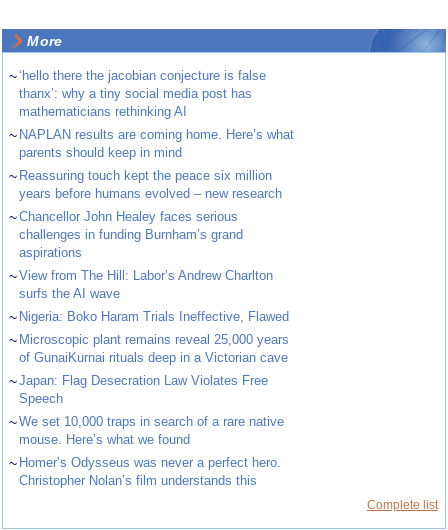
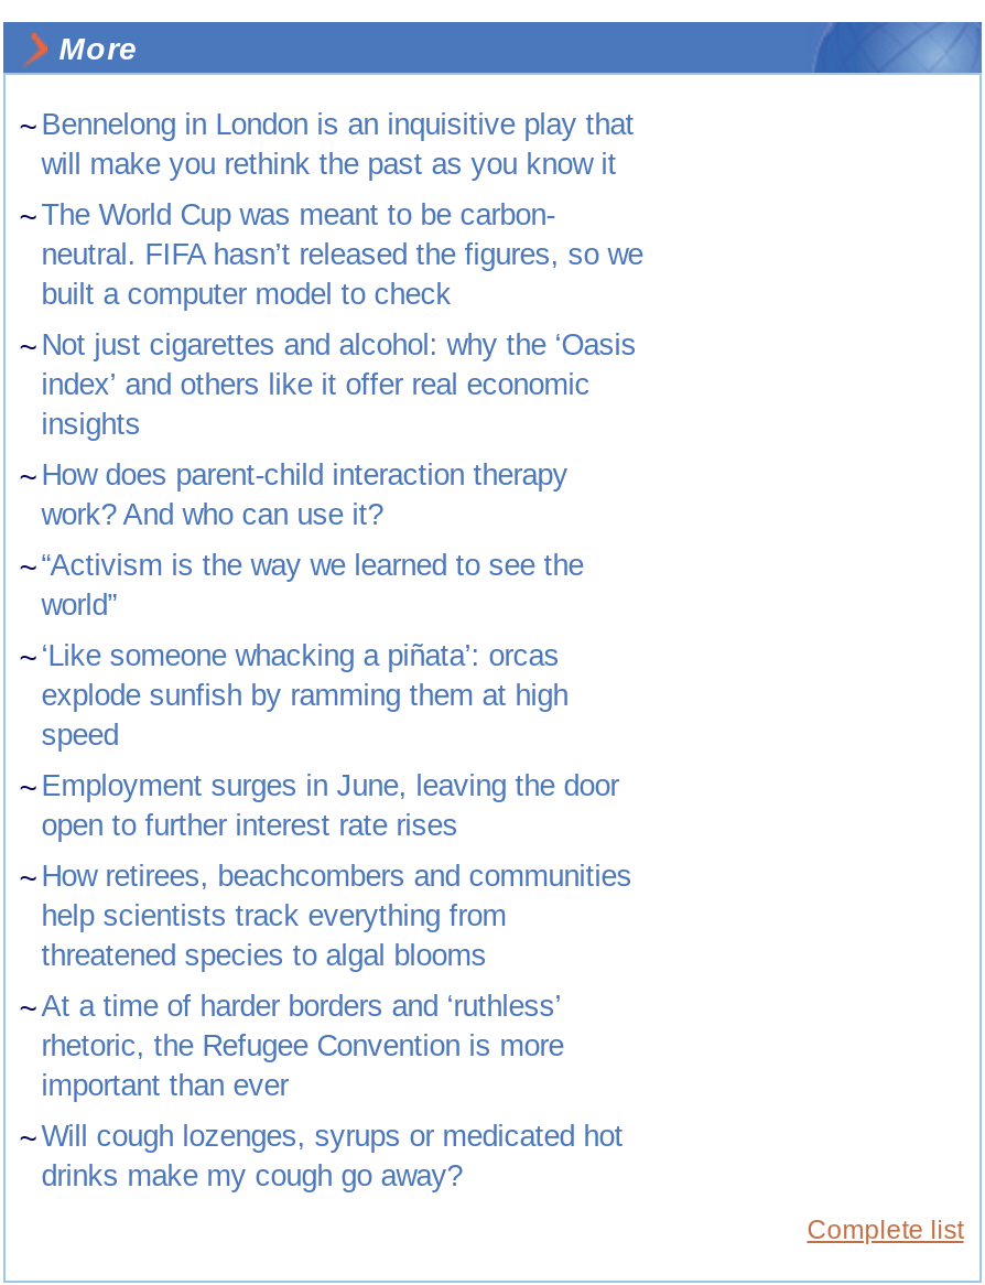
- ~ ‘hello there the jacobian conjecture is false
- thanx’: why a tiny social media post has
- mathematicians rethinking AI
- ~ NAPLAN results are coming home. Here’s what
- parents should keep in mind
- ~ Reassuring touch kept the peace six million
- years before humans evolved – new research
- ~ Chancellor John Healey faces serious
- challenges in funding Burnham’s grand
- aspirations
- ~ View from The Hill: Labor’s Andrew Charlton
- surfs the AI wave
- ~ Nigeria: Boko Haram Trials Ineffective, Flawed
- ~ Microscopic plant remains reveal 25,000 years
- of GunaiKurnai rituals deep in a Victorian cave
- ~ Japan: Flag Desecration Law Violates Free
- Speech
- ~ We set 10,000 traps in search of a rare native
- mouse. Here’s what we found
- ~ Homer’s Odysseus was never a perfect hero.
- Christopher Nolan’s film understands this
+ ~ Bennelong in London is an inquisitive play that
+ will make you rethink the past as you know it
+ ~ The World Cup was meant to be carbon-
+ neutral. FIFA hasn’t released the figures, so we
+ built a computer model to check
+ ~ Not just cigarettes and alcohol: why the ‘Oasis
+ index’ and others like it offer real economic
+ insights
+ ~ How does parent-child interaction therapy
+ work? And who can use it?
+ ~ “Activism is the way we learned to see the
+ world”
+ ~ ‘Like someone whacking a piñata’: orcas
+ explode sunfish by ramming them at high
+ speed
+ ~ Employment surges in June, leaving the door
+ open to further interest rate rises
+ ~ How retirees, beachcombers and communities
+ help scientists track everything from
+ threatened species to algal blooms
+ ~ At a time of harder borders and ‘ruthless’
+ rhetoric, the Refugee Convention is more
+ important than ever
+ ~ Will cough lozenges, syrups or medicated hot
+ drinks make my cough go away?
